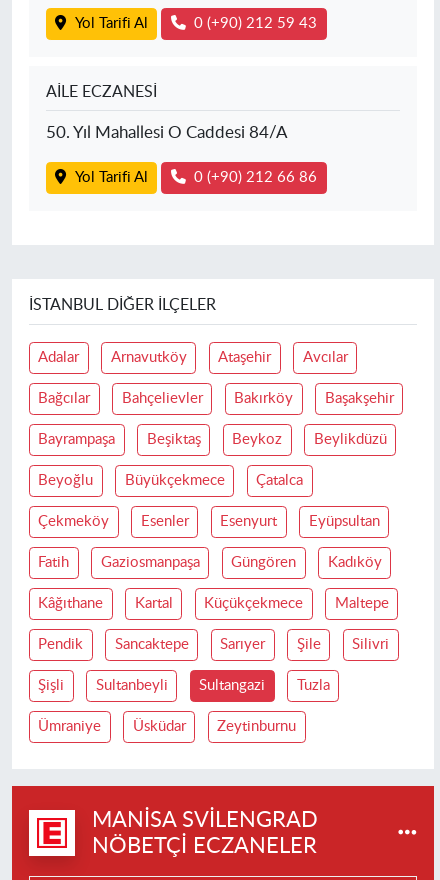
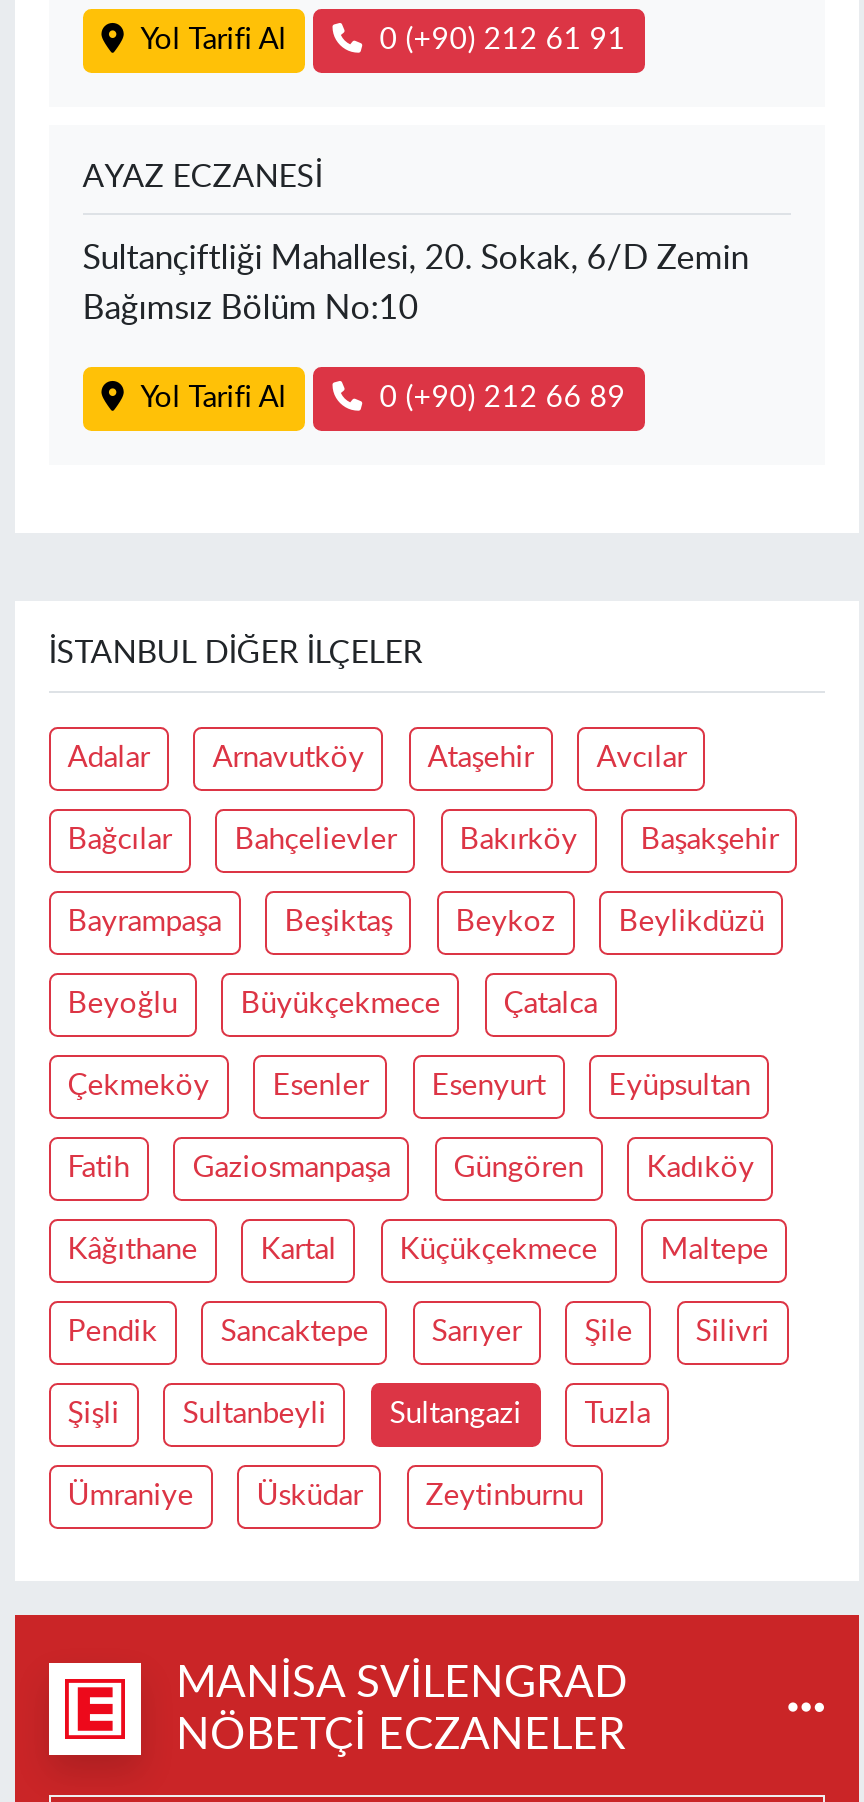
- 0 (+90) 212 59 43
+ 0 (+90) 212 61 91

- AİLE ECZANESİ
- 50. Yıl Mahallesi O Caddesi 84/A
+ AYAZ ECZANESİ
+ Sultançiftliği Mahallesi, 20. Sokak, 6/D Zemin
+ Bağımsız Bölüm No:10

- 0 (+90) 212 66 86
+ 0 (+90) 212 66 89
